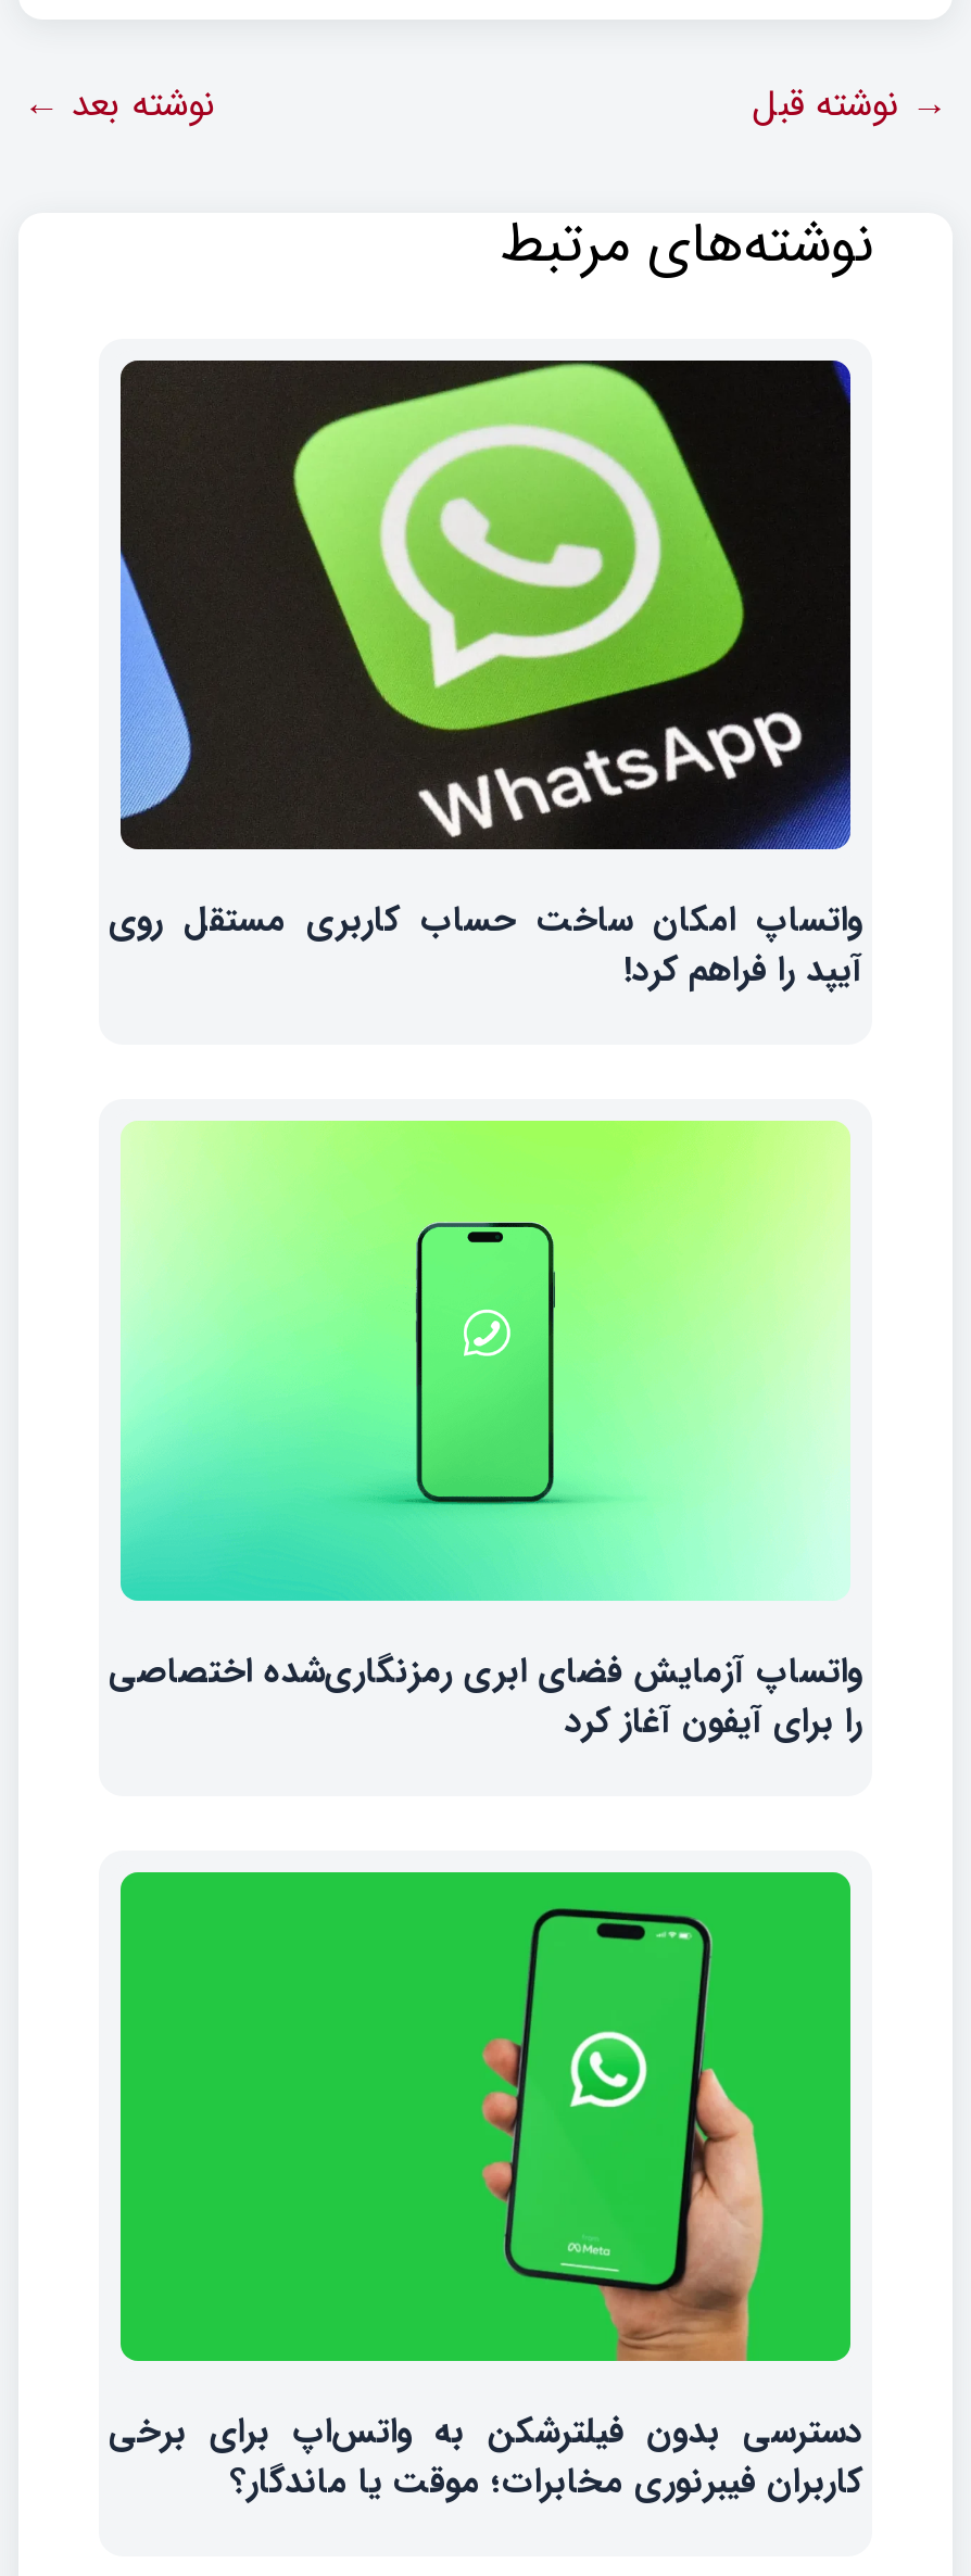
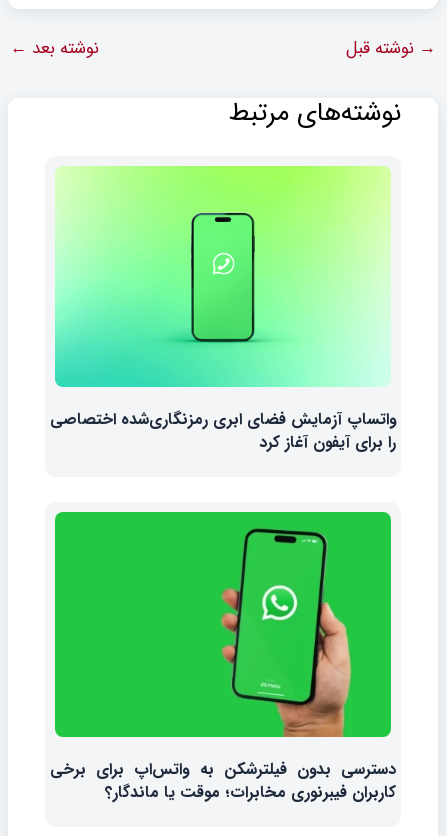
- [image]
- واتساپ امکان ساخت حساب کاربری مستقل روی
- آیپد را فراهم کرد!
